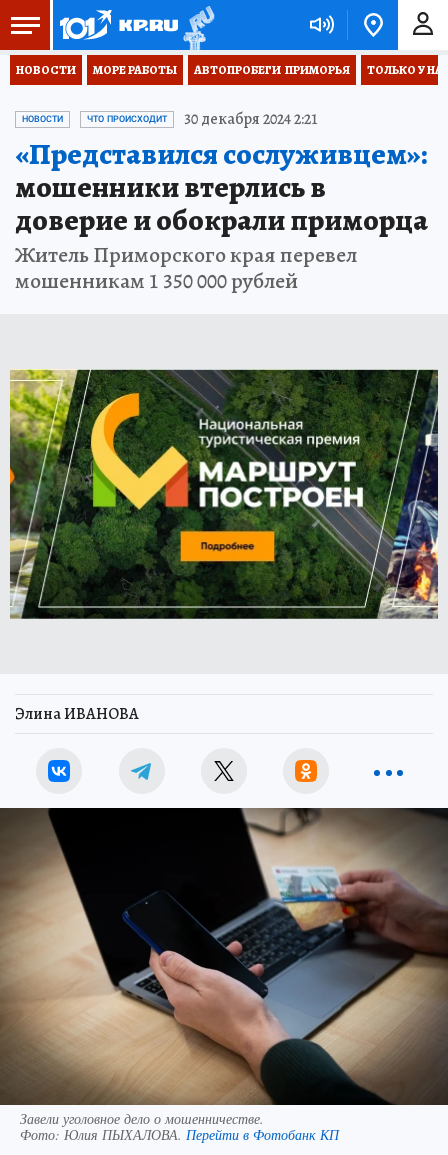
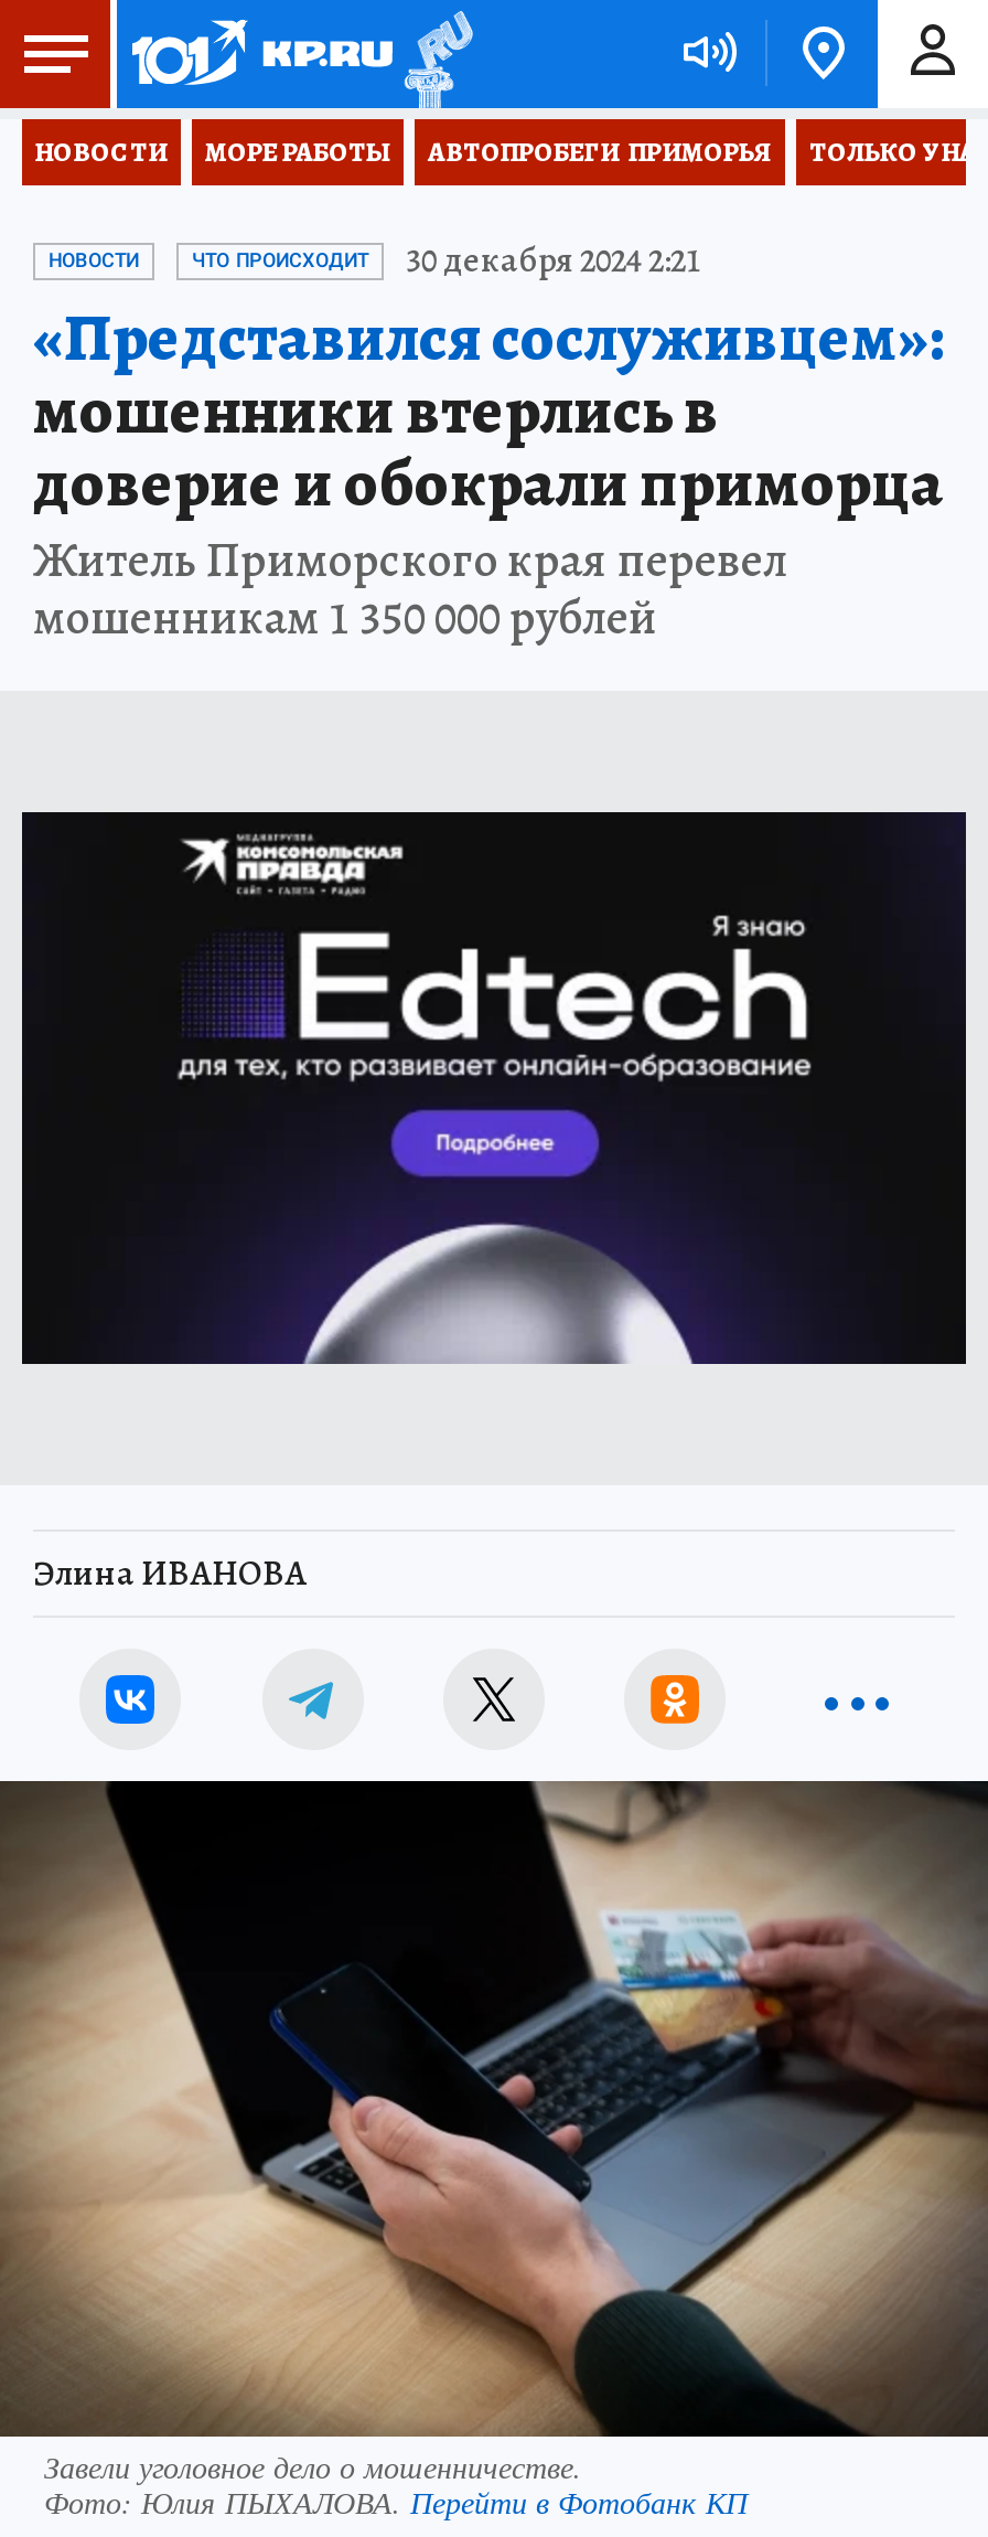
- [image]
+ [image]
